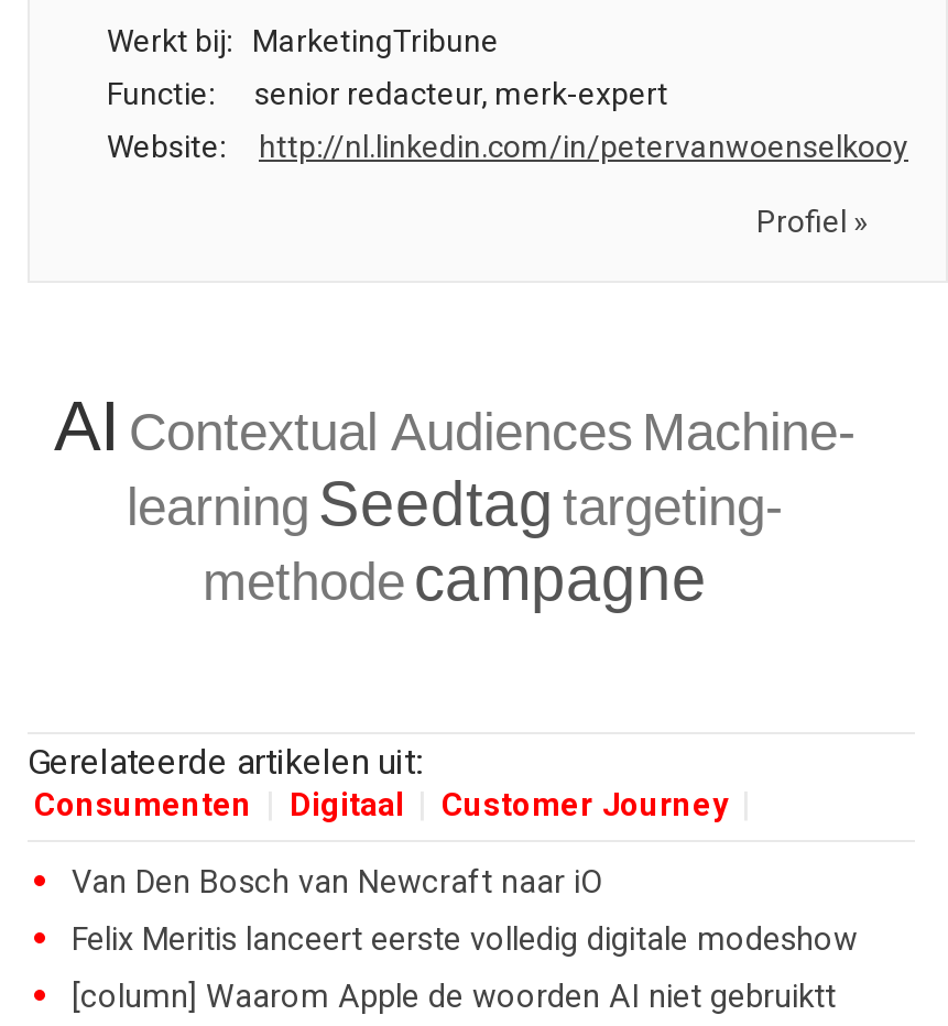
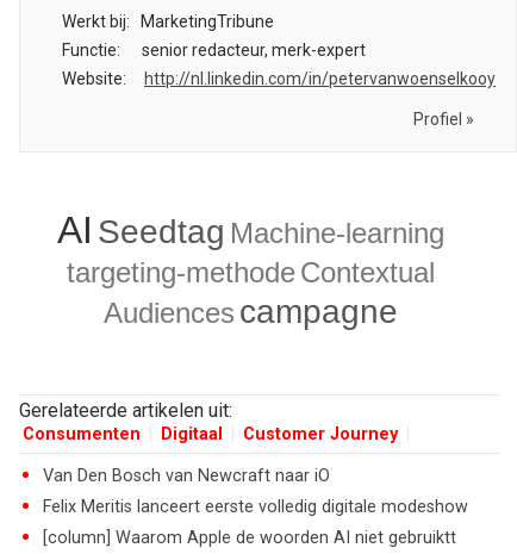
- AI Contextual Audiences Machine-
- learning Seedtag targeting-
- methode campagne
+ AI Seedtag Machine-learning
+ targeting-methode Contextual
+ Audiences campagne
